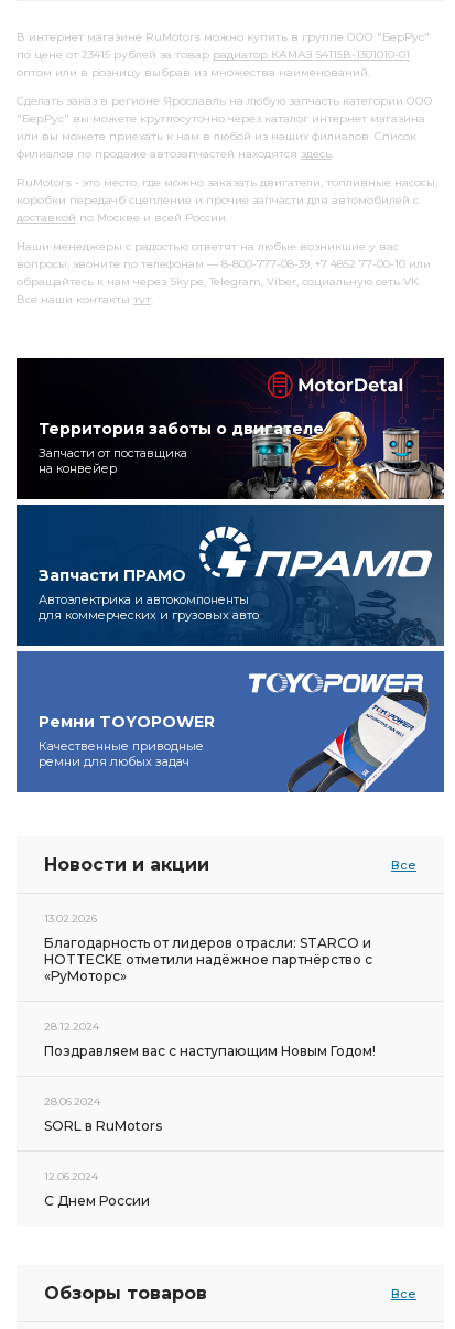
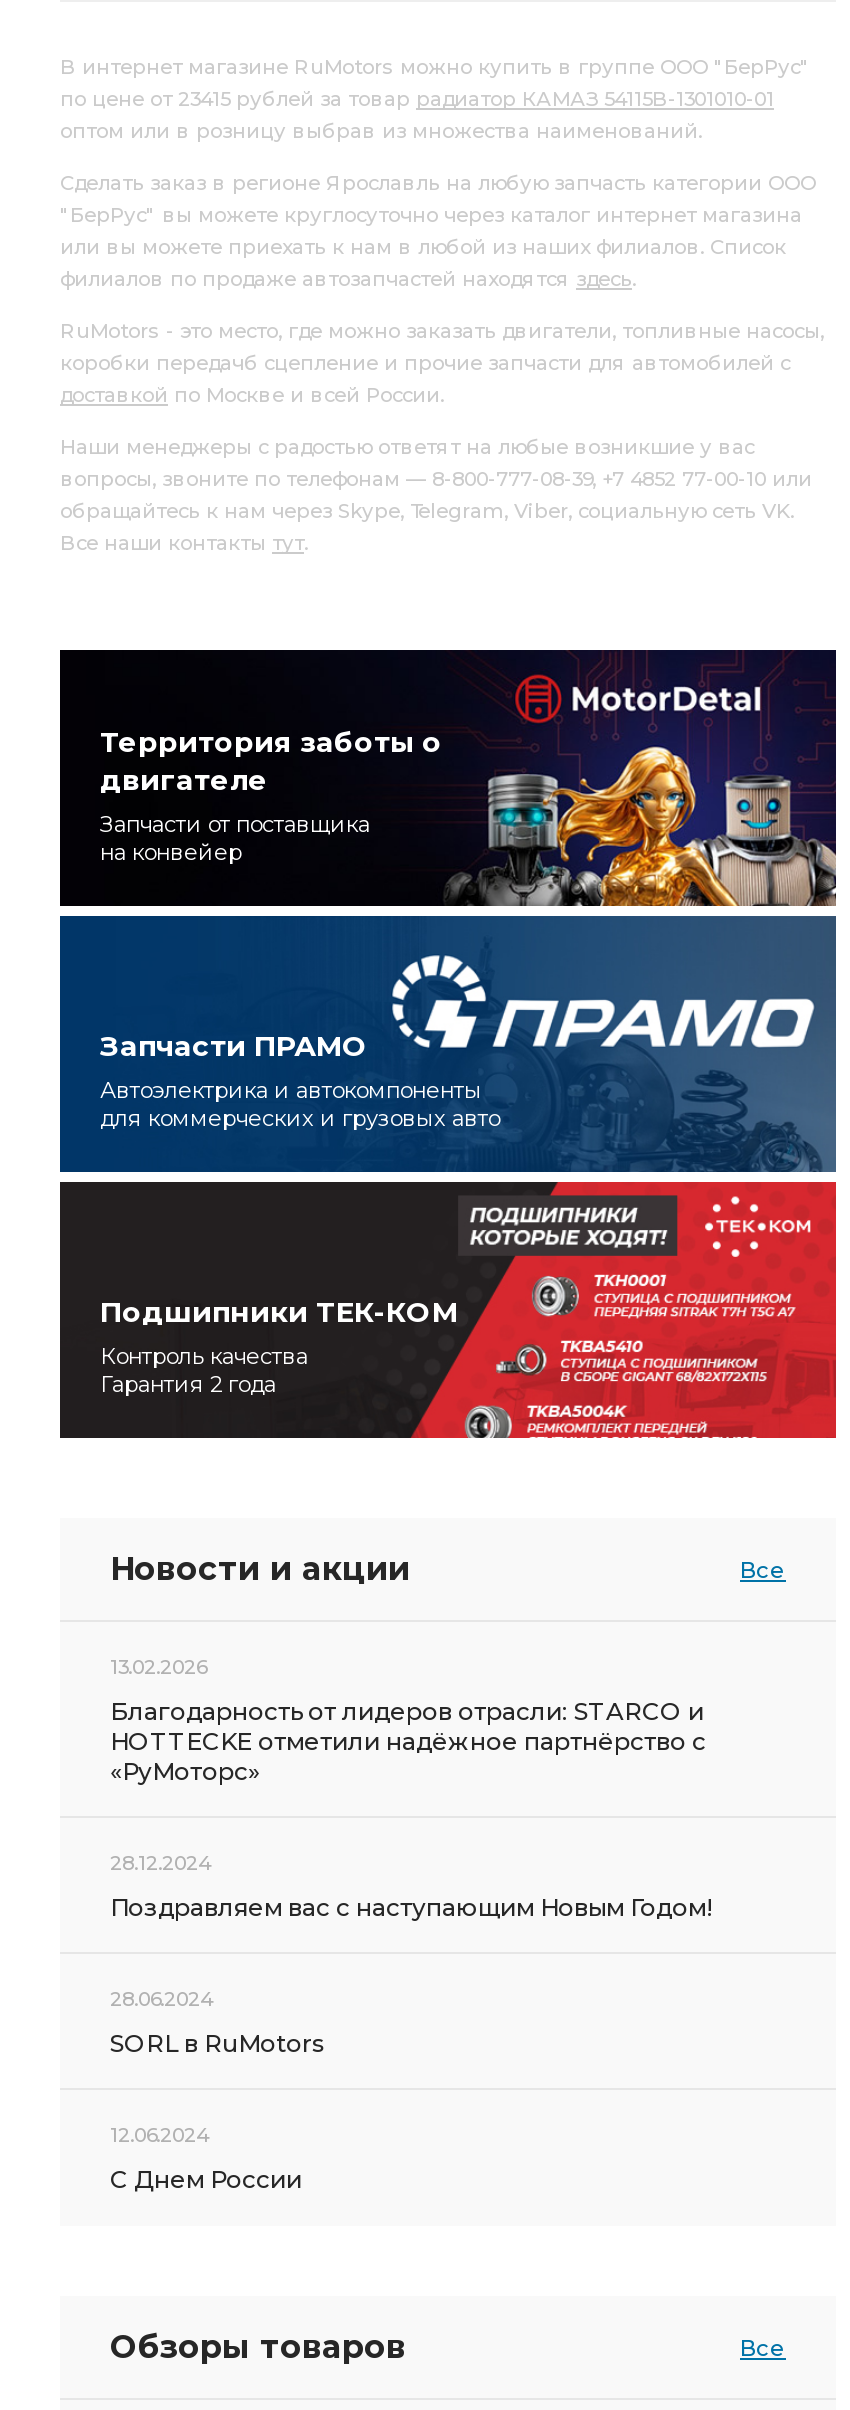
- [image]
- Ремни TOYOPOWER
- Качественные приводные
- ремни для любых задач
+ [image]
+ Подшипники ТЕК-КОМ
+ Контроль качества
+ Гарантия 2 года
